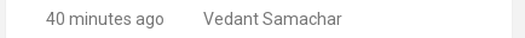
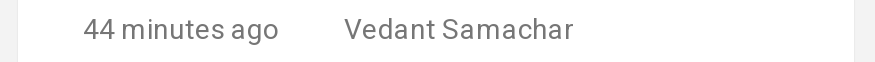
- 40 minutes ago
+ 44 minutes ago
